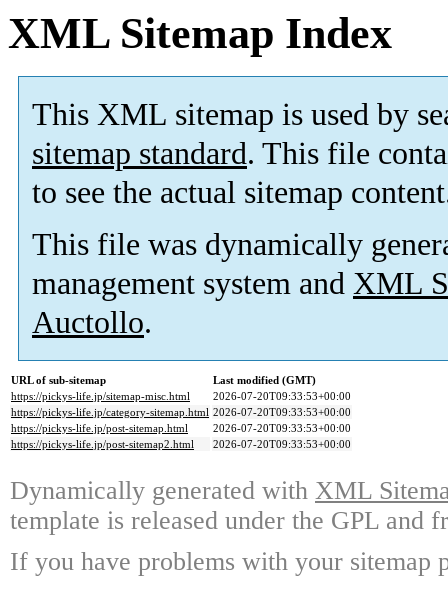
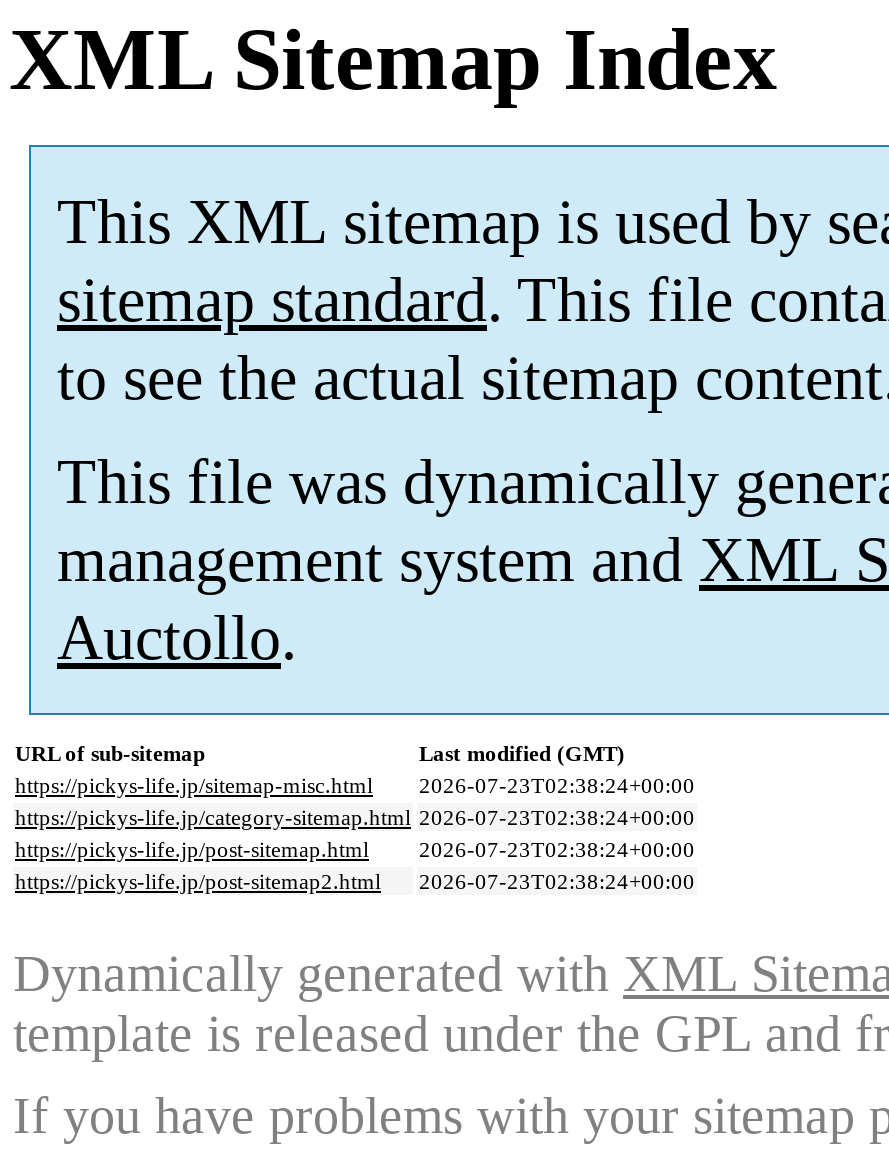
- 2026-07-20T09:33:53+00:00
- https://pickys-life.jp/category-sitemap.html 2026-07-20T09:33:53+00:00
+ 2026-07-23T02:38:24+00:00
+ https://pickys-life.jp/category-sitemap.html 2026-07-23T02:38:24+00:00

- 2026-07-20T09:33:53+00:00
+ 2026-07-23T02:38:24+00:00

- https://pickys-life.jp/post-sitemap2.html 2026-07-20T09:33:53+00:00
+ https://pickys-life.jp/post-sitemap2.html 2026-07-23T02:38:24+00:00
